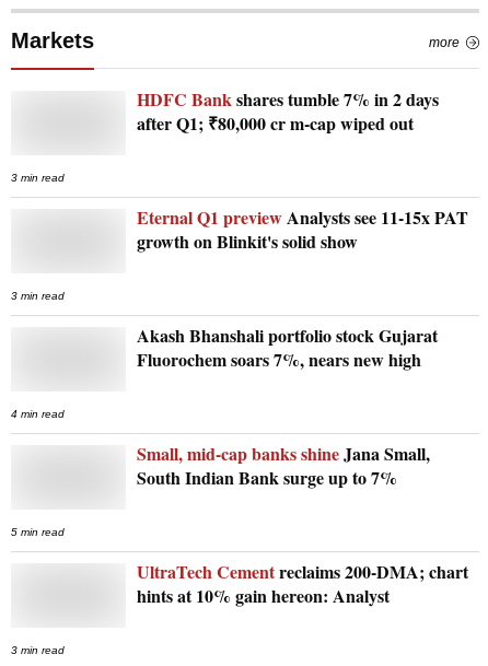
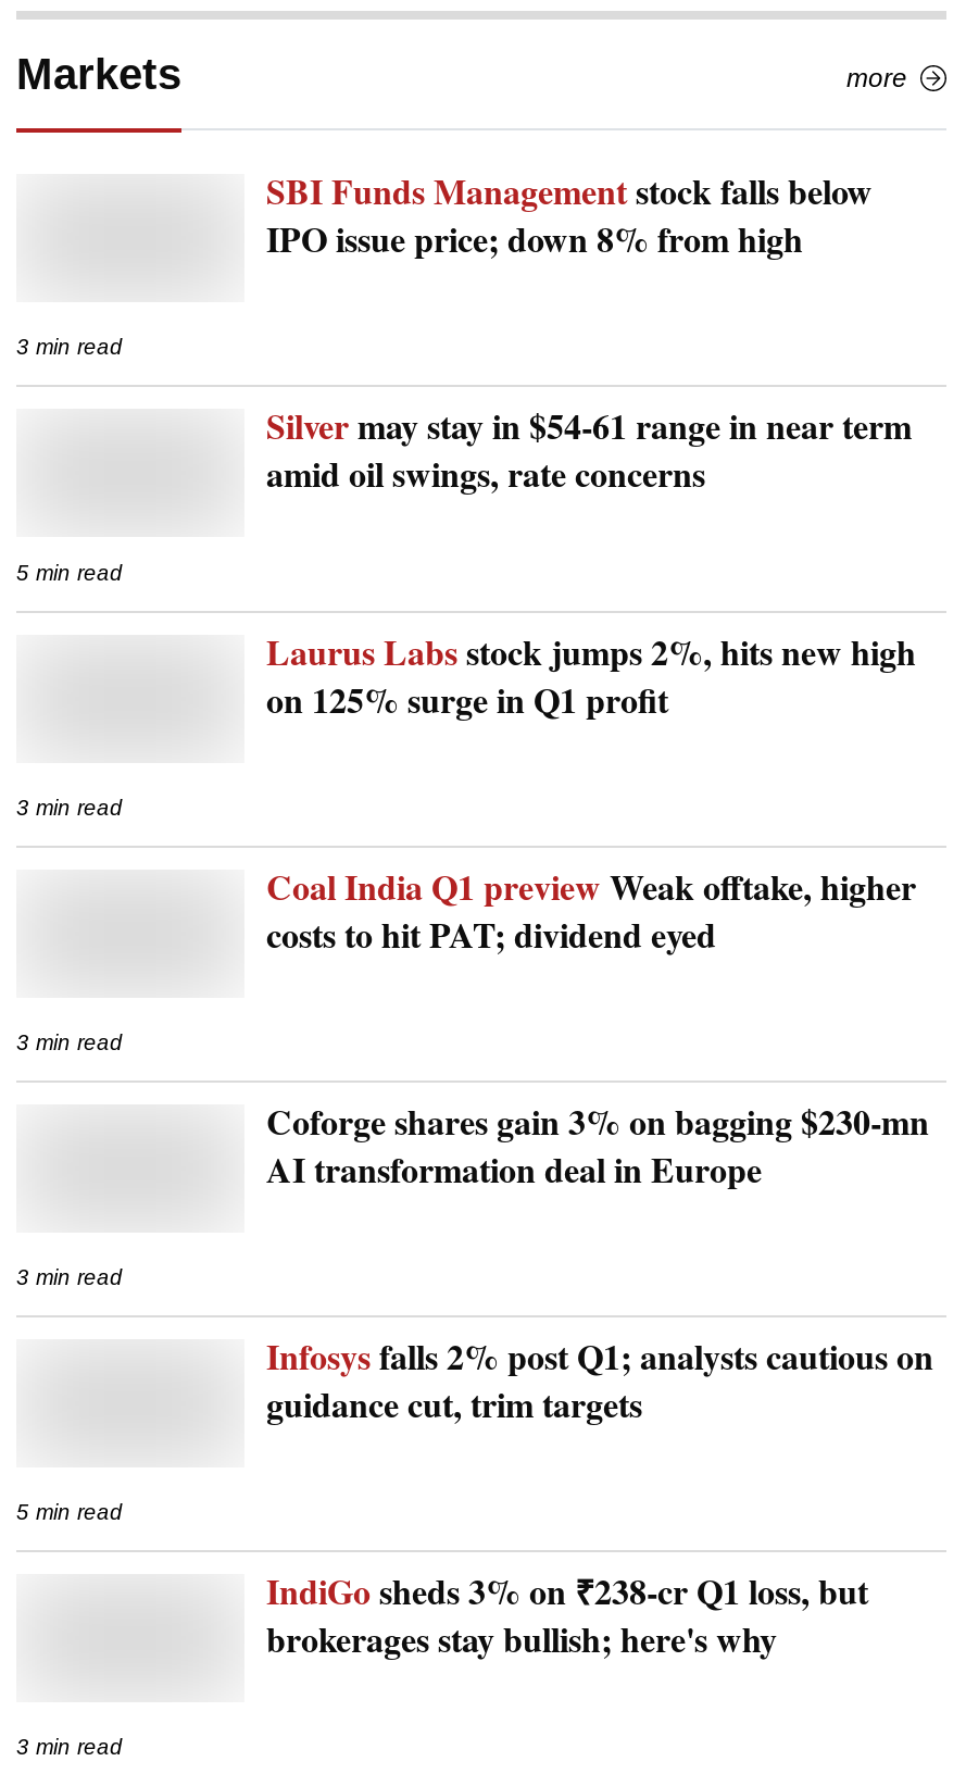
- HDFC Bank shares tumble 7% in 2 days
- after Q1; ₹80,000 cr m-cap wiped out
+ SBI Funds Management stock falls below
+ IPO issue price; down 8% from high

- Eternal Q1 preview Analysts see 11-15x PAT
- growth on Blinkit's solid show
+ Silver may stay in $54-61 range in near term
+ amid oil swings, rate concerns
+ 5 min read
+ Laurus Labs stock jumps 2%, hits new high
+ on 125% surge in Q1 profit

- Akash Bhanshali portfolio stock Gujarat
- Fluorochem soars 7%, nears new high
- 4 min read
- Small, mid-cap banks shine Jana Small,
- South Indian Bank surge up to 7%
+ Coal India Q1 preview Weak offtake, higher
+ costs to hit PAT; dividend eyed
+ 3 min read
+ Coforge shares gain 3% on bagging $230-mn
+ AI transformation deal in Europe
+ 3 min read
+ Infosys falls 2% post Q1; analysts cautious on
+ guidance cut, trim targets

- UltraTech Cement reclaims 200-DMA; chart
- hints at 10% gain hereon: Analyst
+ IndiGo sheds 3% on ₹238-cr Q1 loss, but
+ brokerages stay bullish; here's why
